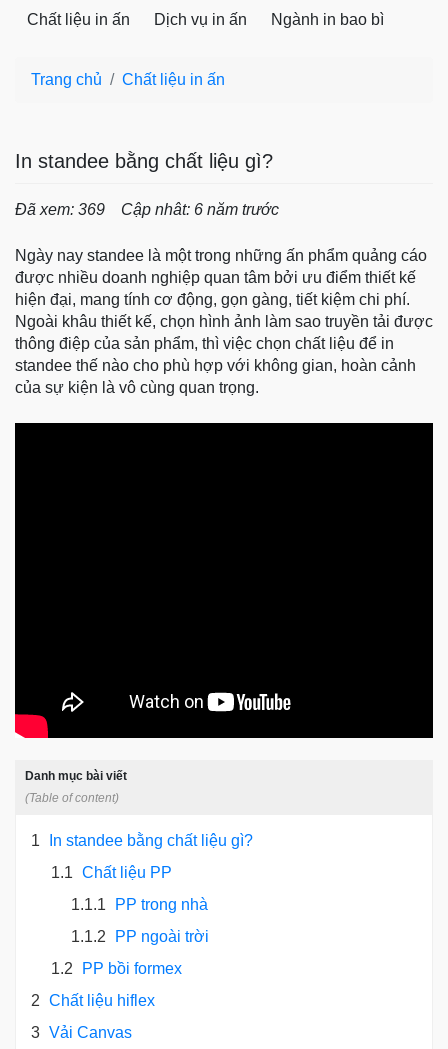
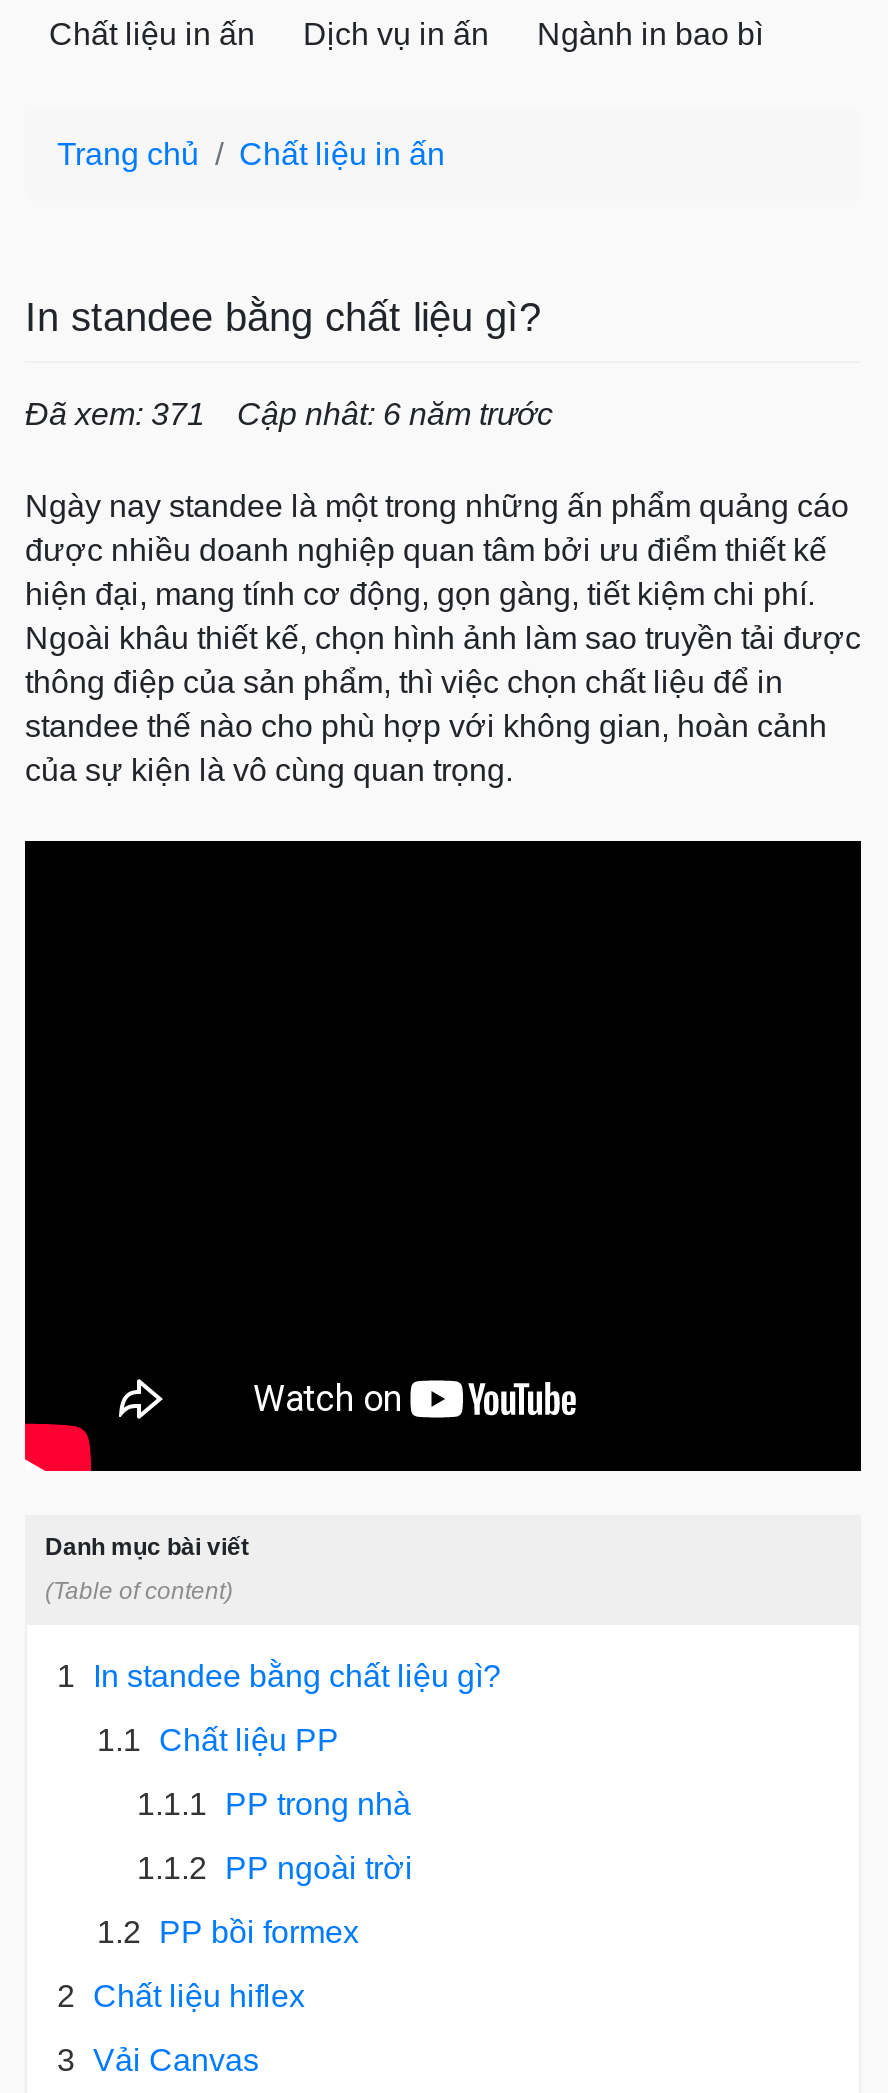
- Đã xem: 369 Cập nhât: 6 năm trước
+ Đã xem: 371 Cập nhât: 6 năm trước
